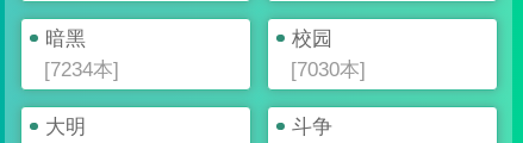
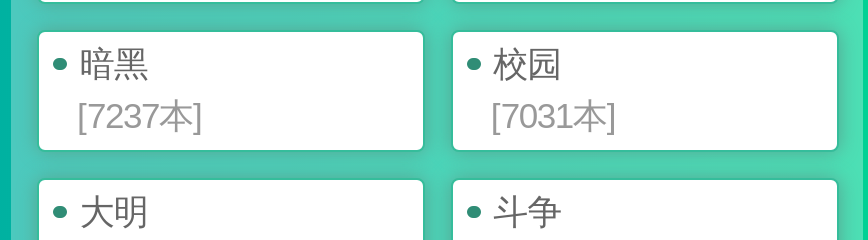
- [7234本]
+ [7237本]

- [7030本]
+ [7031本]
